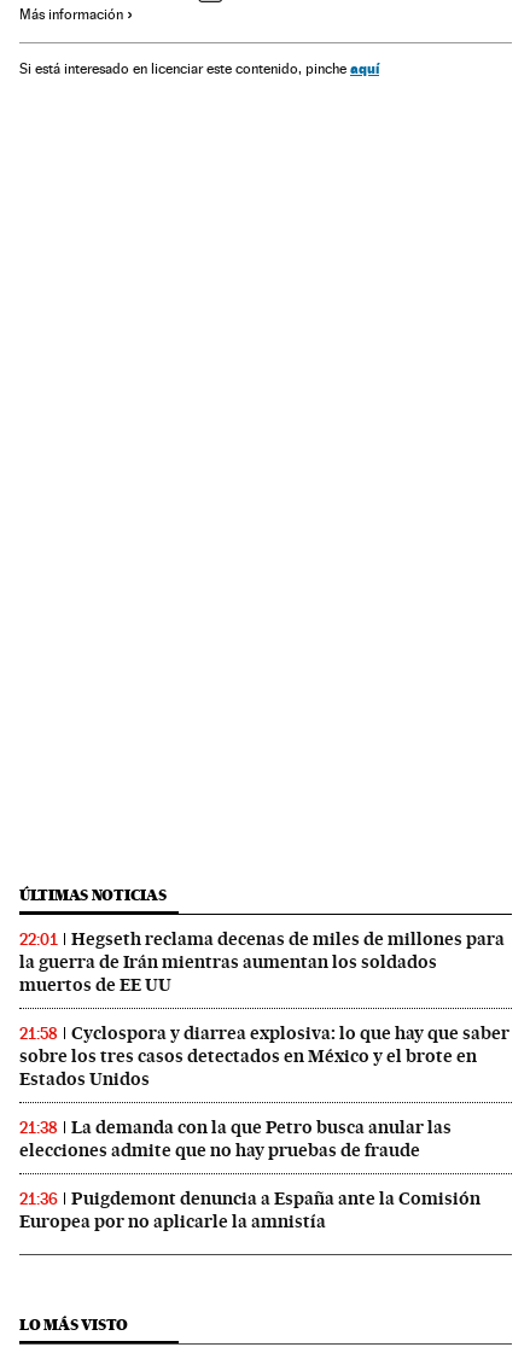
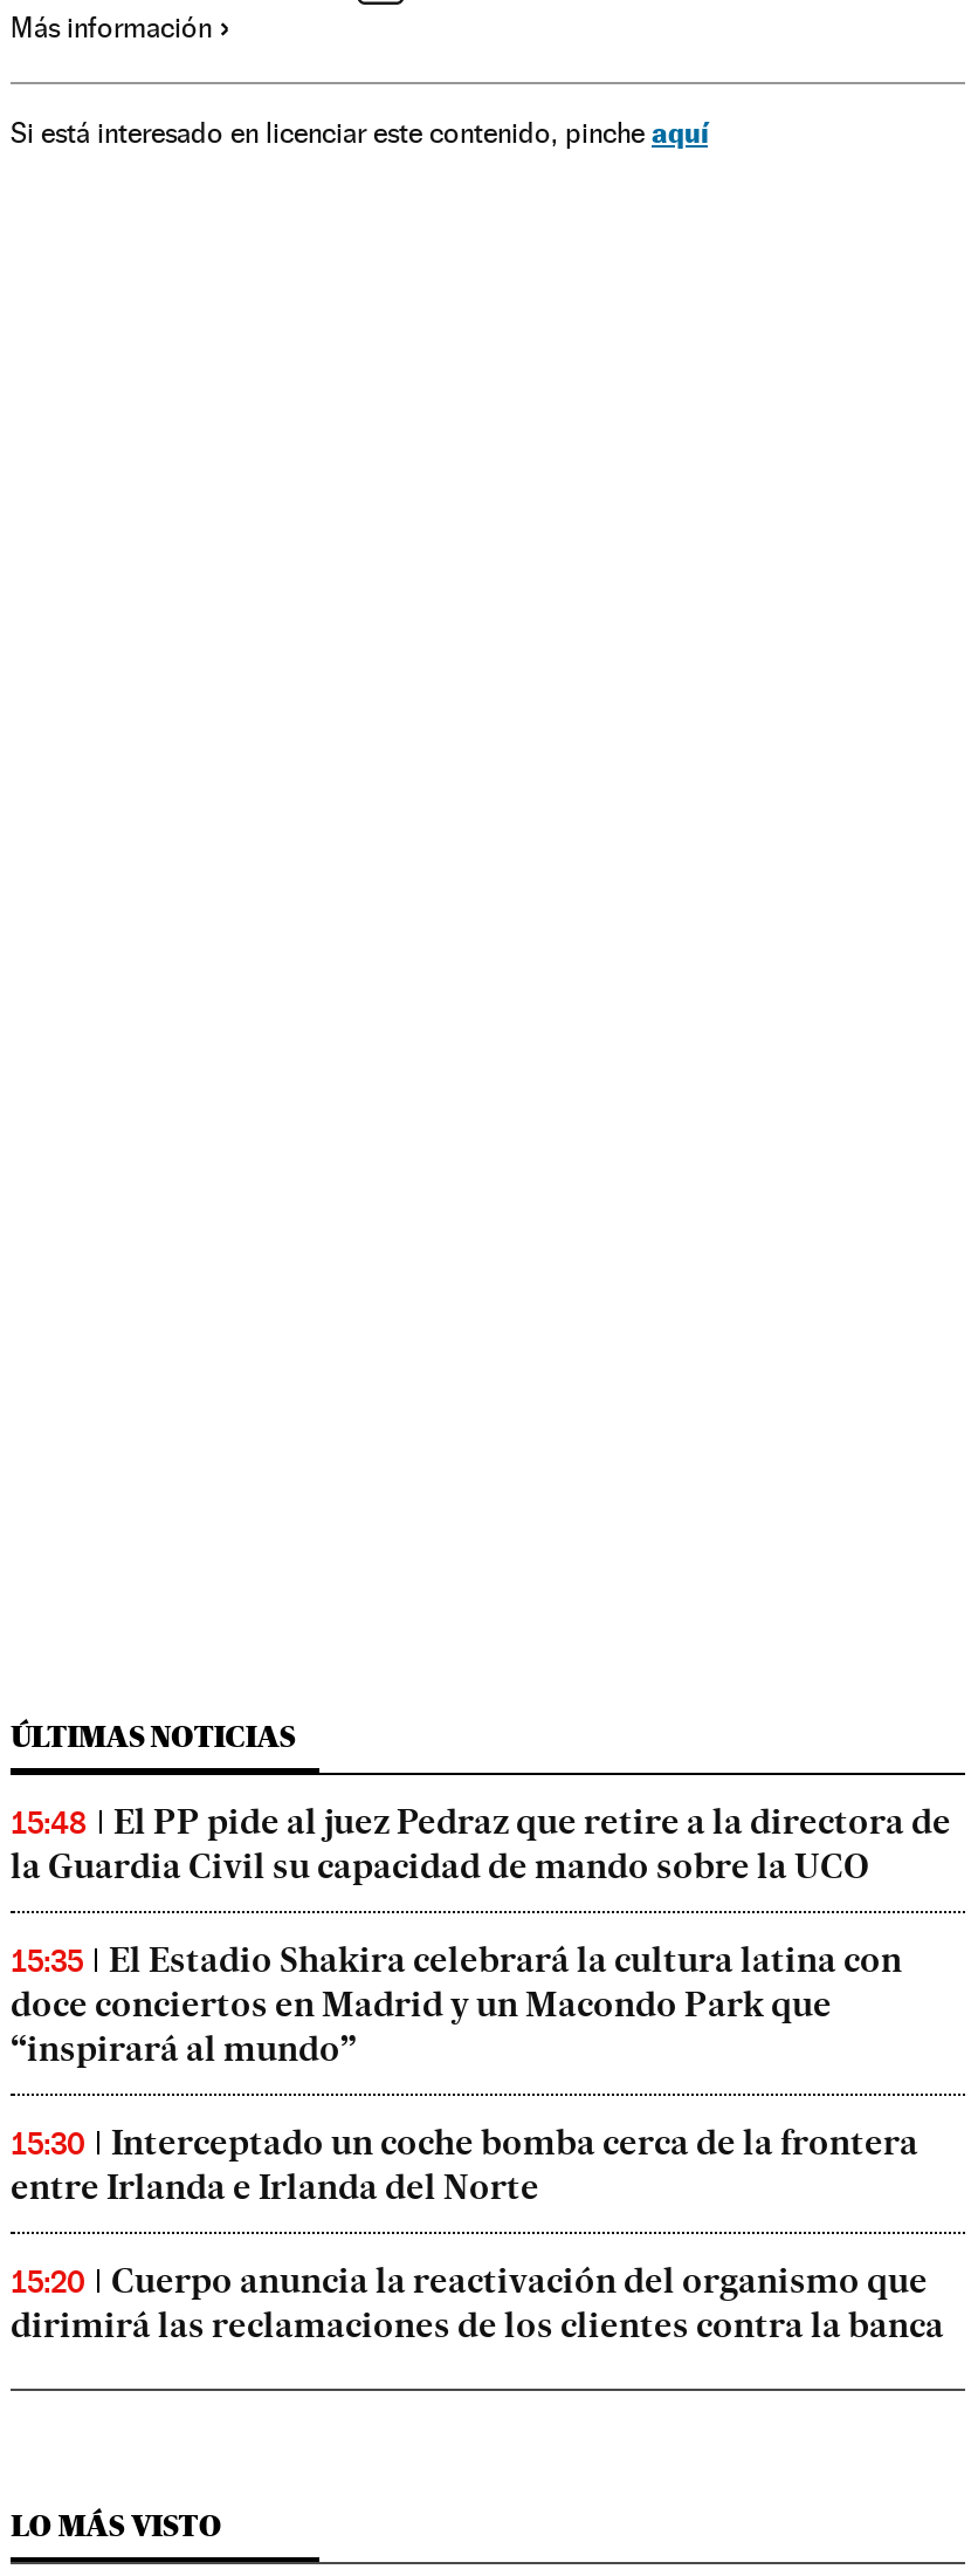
- 22:01
- Hegseth reclama decenas de miles de millones para
- la guerra de Irán mientras aumentan los soldados
- muertos de EE UU
+ 15:48
+ El PP pide al juez Pedraz que retire a la directora de
+ la Guardia Civil su capacidad de mando sobre la UCO

- 21:58
- Cyclospora y diarrea explosiva: lo que hay que saber
- sobre los tres casos detectados en México y el brote en
- Estados Unidos
+ 15:35
+ El Estadio Shakira celebrará la cultura latina con
+ doce conciertos en Madrid y un Macondo Park que
+ “inspirará al mundo”

- 21:38
- La demanda con la que Petro busca anular las
- elecciones admite que no hay pruebas de fraude
+ 15:30
+ Interceptado un coche bomba cerca de la frontera
+ entre Irlanda e Irlanda del Norte

- 21:36
- Puigdemont denuncia a España ante la Comisión
- Europea por no aplicarle la amnistía
+ 15:20
+ Cuerpo anuncia la reactivación del organismo que
+ dirimirá las reclamaciones de los clientes contra la banca
